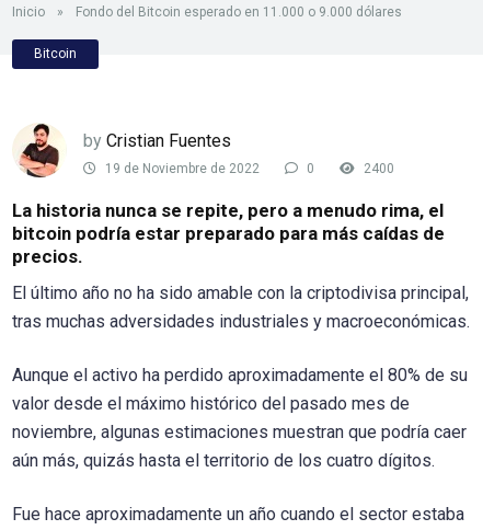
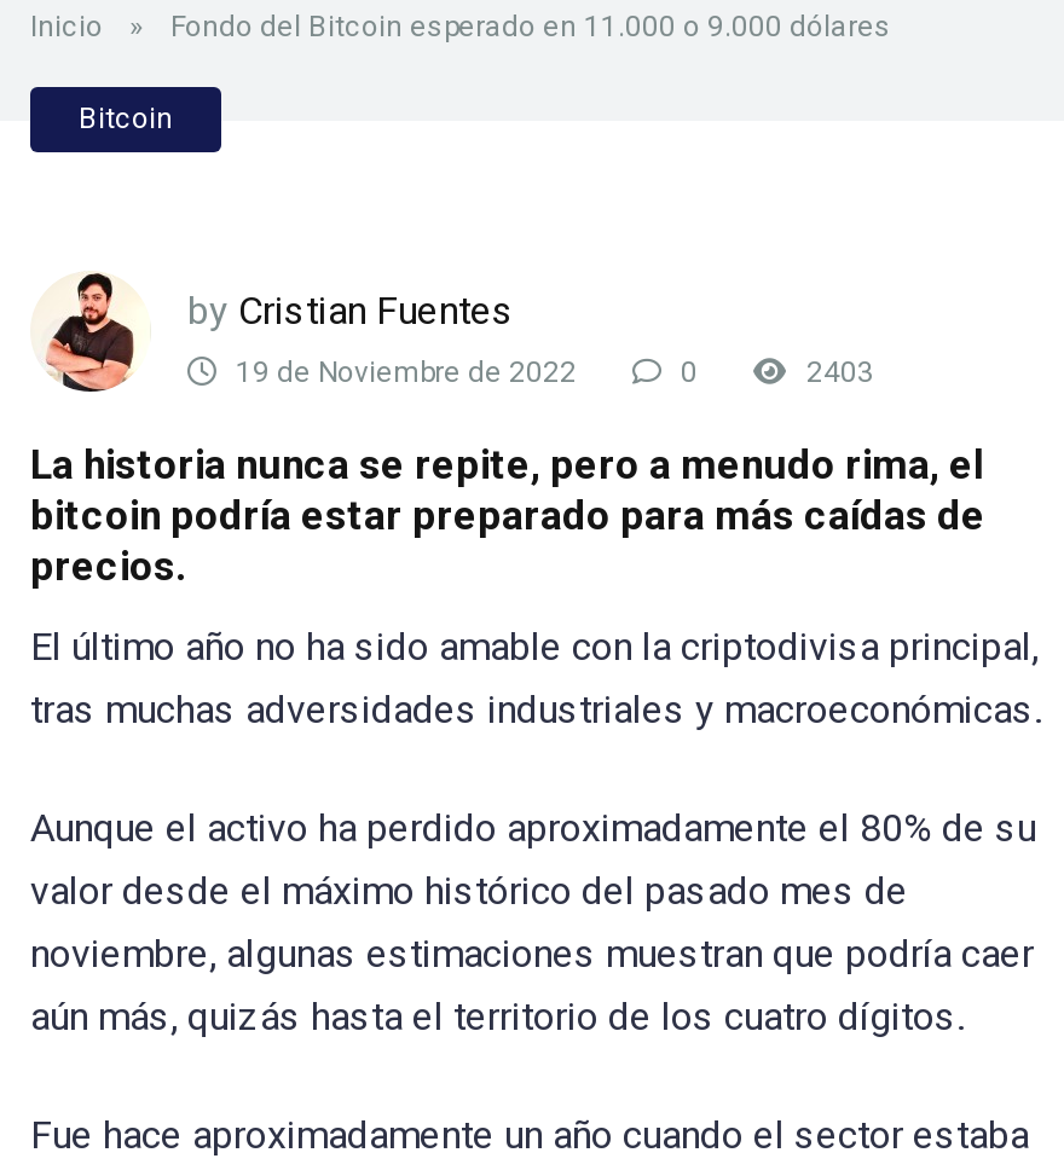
- 2400
+ 2403
